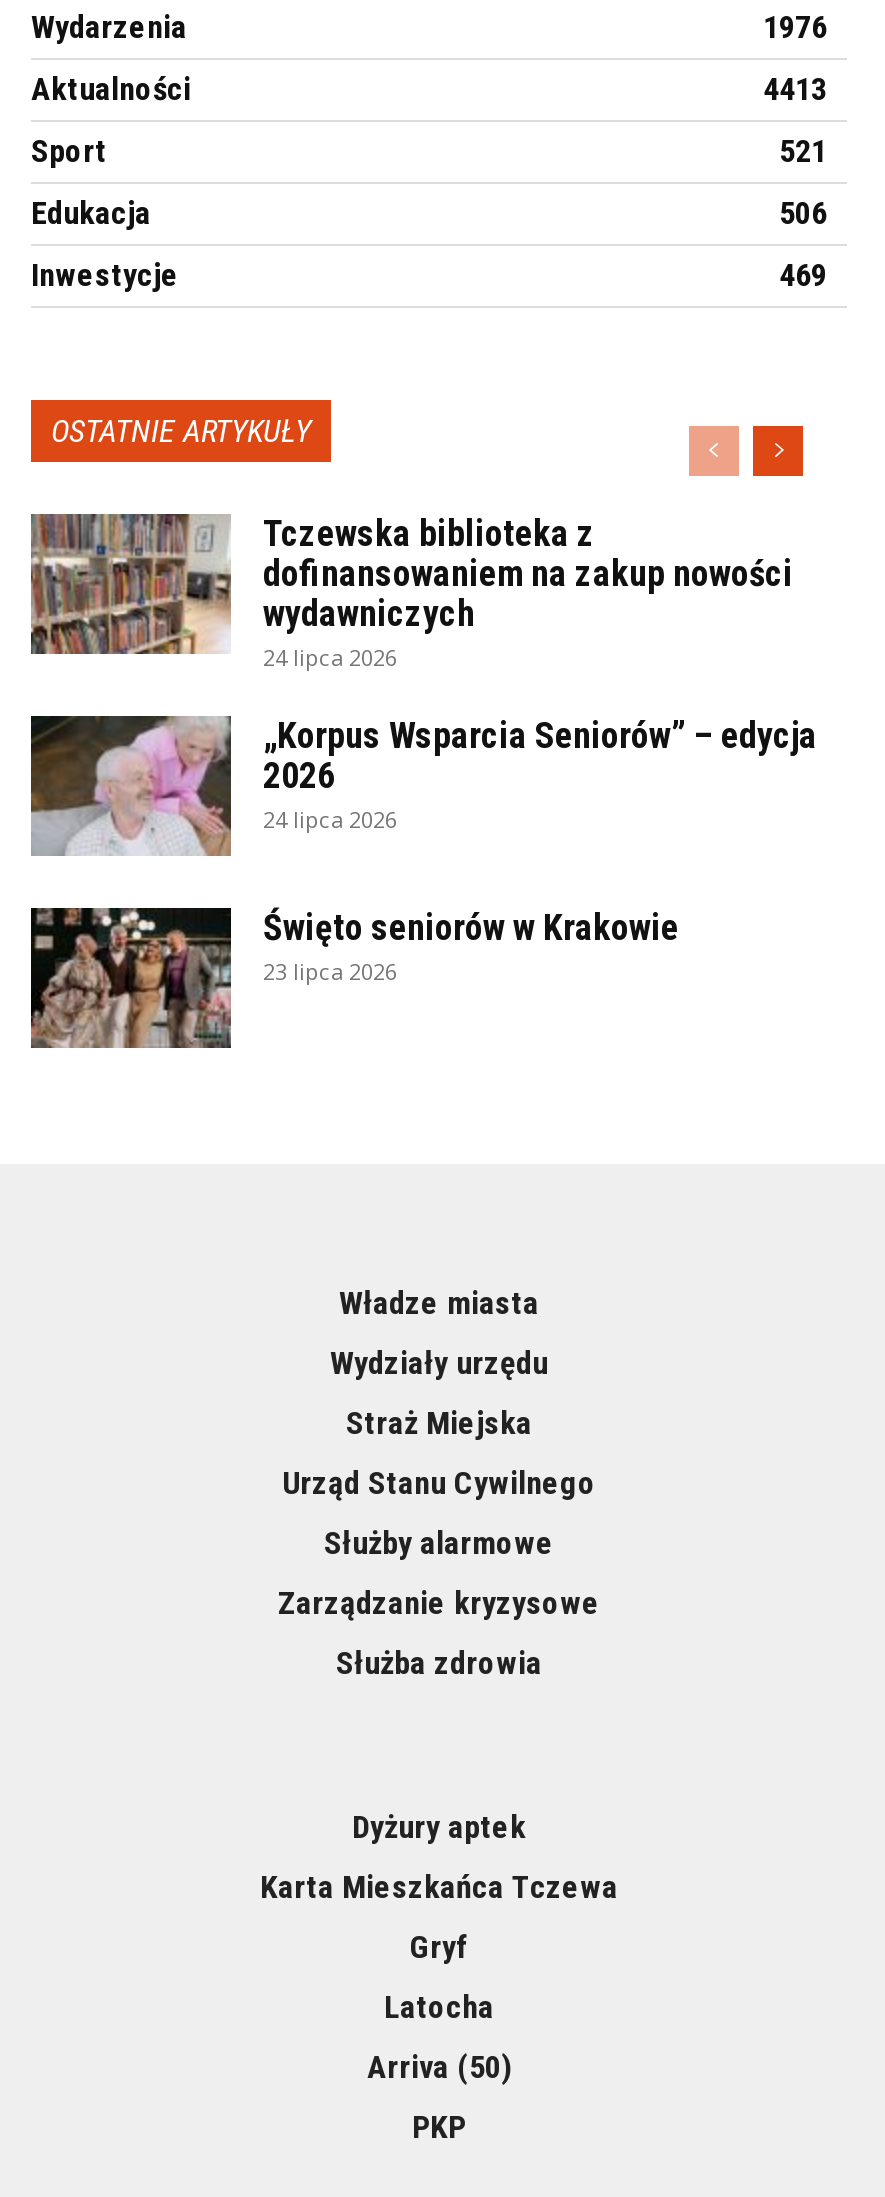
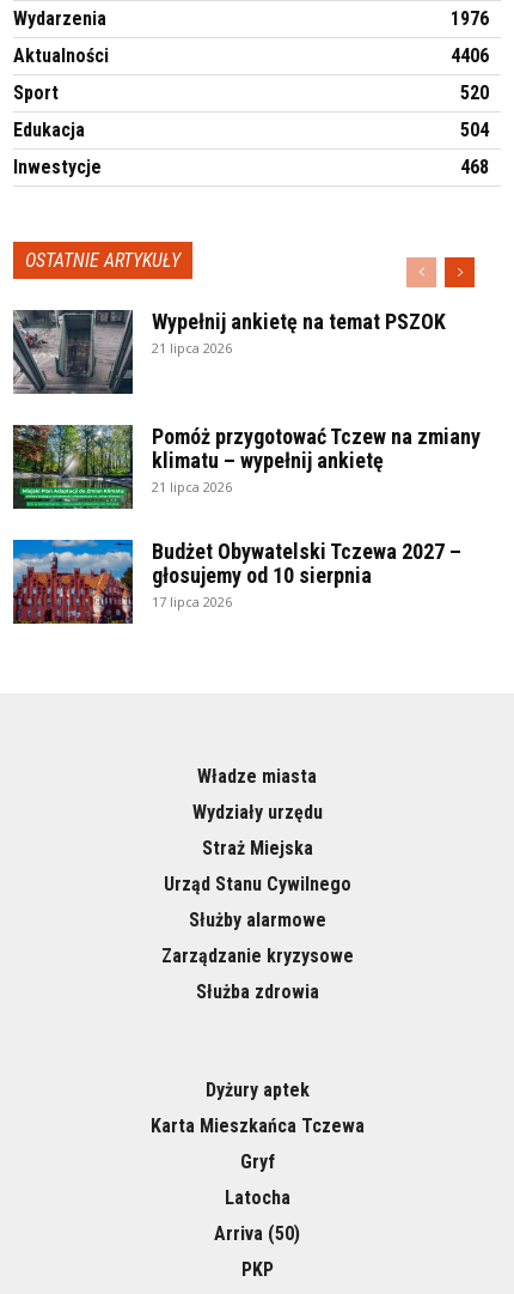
- 4413
+ 4406

- 521
+ 520

- 506
+ 504

- 469
+ 468

- [image]
- Tczewska biblioteka z
- dofinansowaniem na zakup nowości
- wydawniczych
- 24 lipca 2026
+ [image]
+ Wypełnij ankietę na temat PSZOK
+ 21 lipca 2026

- [image]
- „Korpus Wsparcia Seniorów” – edycja
- 2026
- 24 lipca 2026
+ [image]
+ Pomóż przygotować Tczew na zmiany
+ klimatu – wypełnij ankietę
+ 21 lipca 2026

- [image]
- Święto seniorów w Krakowie
- 23 lipca 2026
+ [image]
+ Budżet Obywatelski Tczewa 2027 –
+ głosujemy od 10 sierpnia
+ 17 lipca 2026
